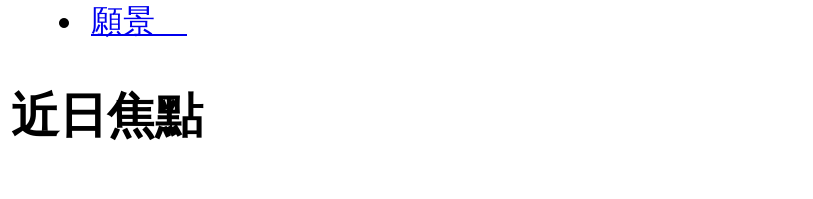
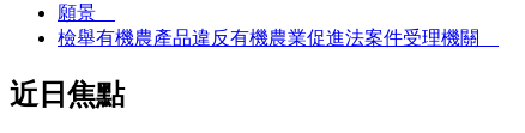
+ 檢舉有機農產品違反有機農業促進法案件受理機關
